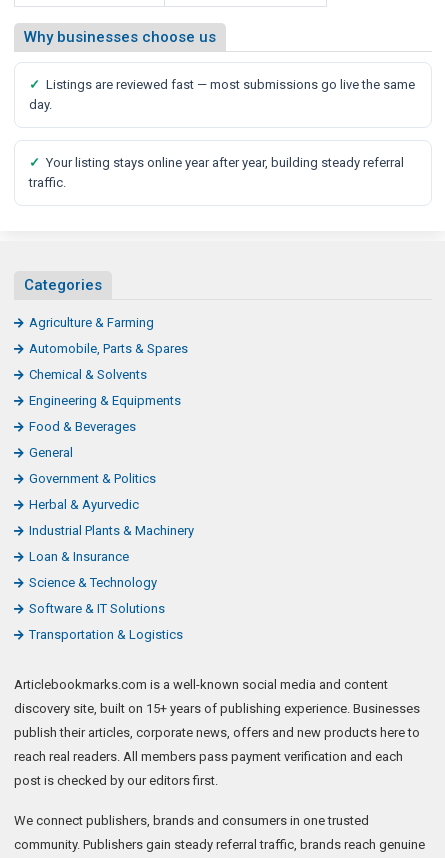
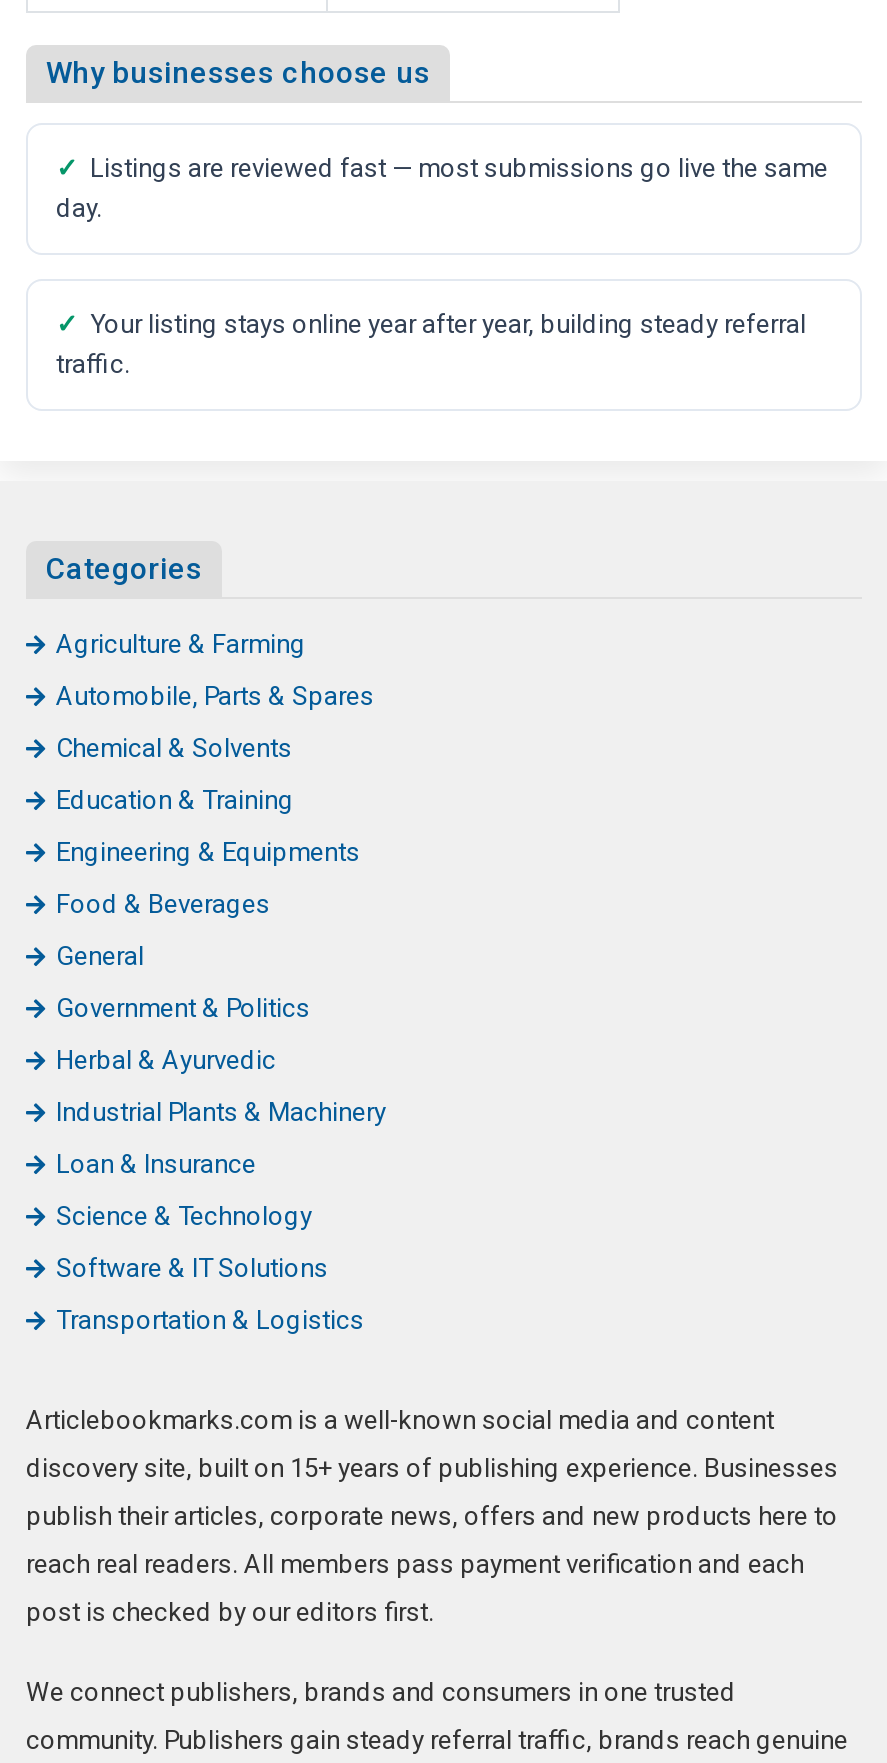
+ Education & Training
